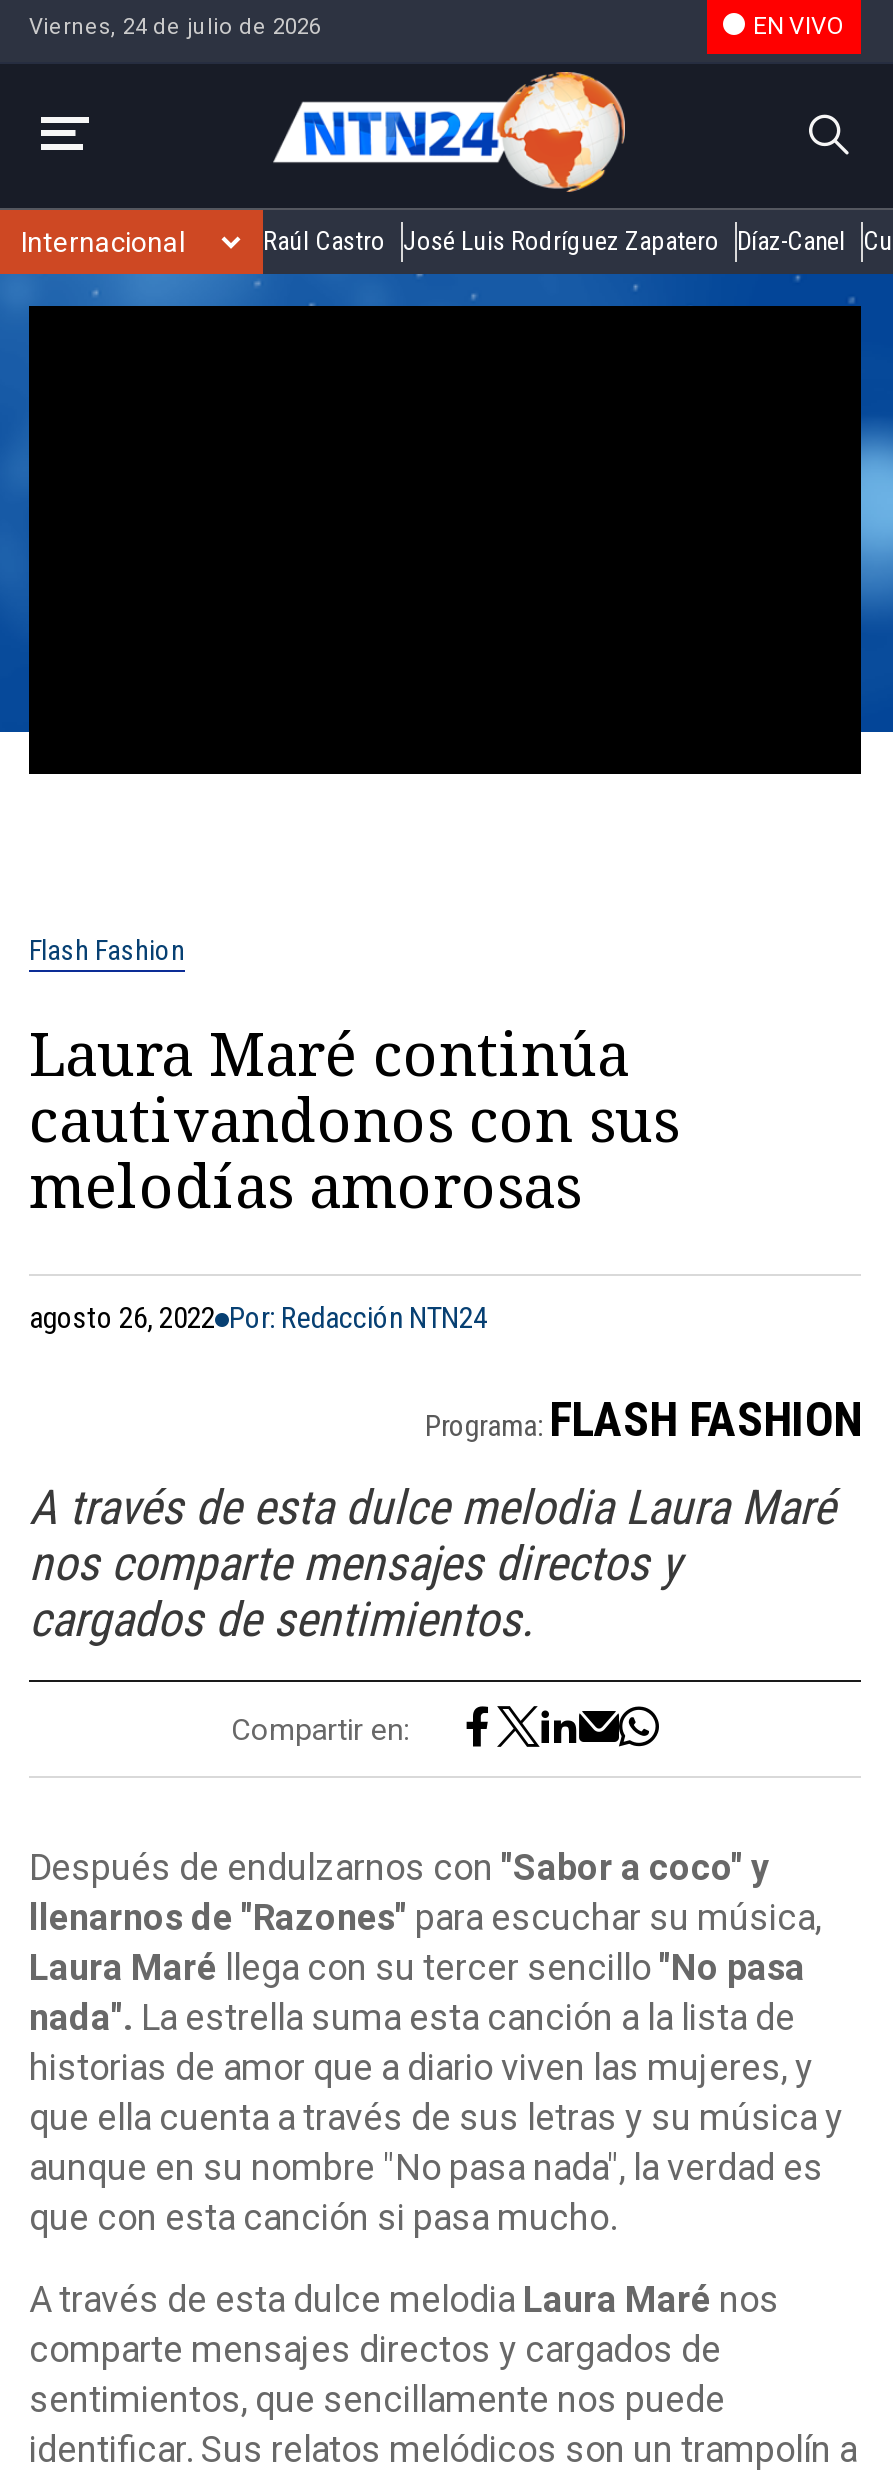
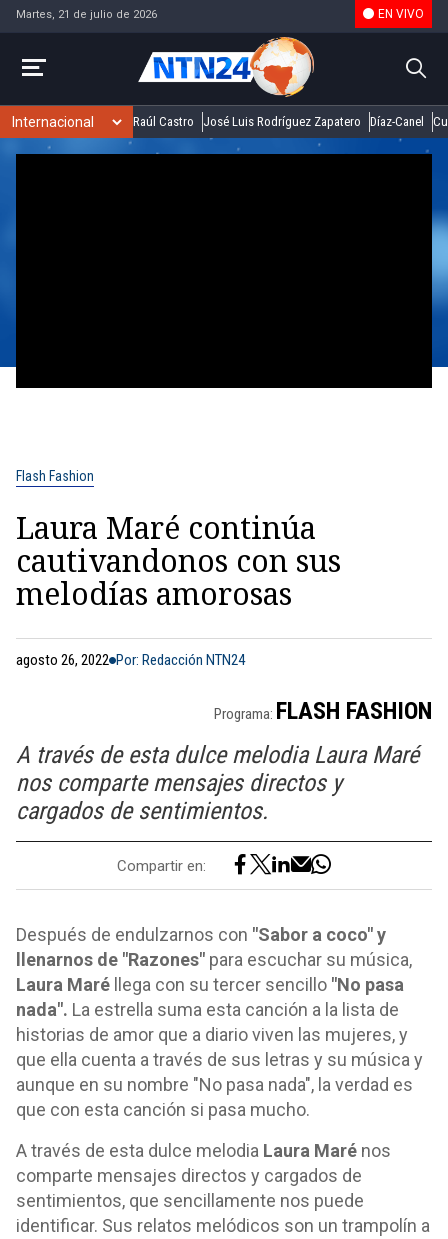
- Viernes, 24 de julio de 2026
+ Martes, 21 de julio de 2026
